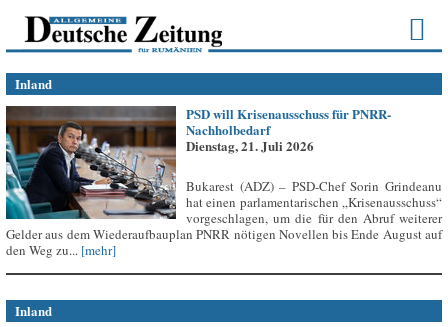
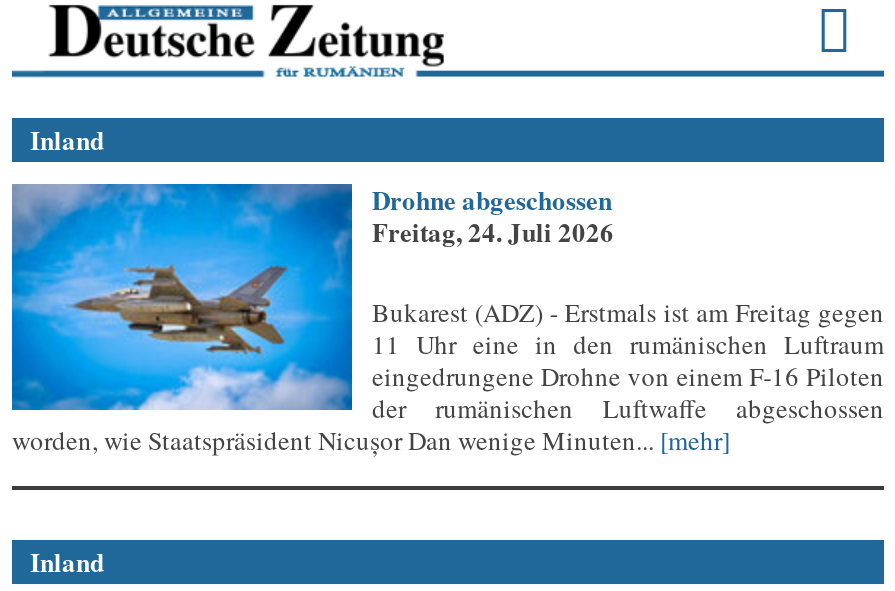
- [image]
- Bukarest (ADZ) – PSD-Chef Sorin Grindeanu
- hat einen parlamentarischen „Krisenausschuss“
- vorgeschlagen, um die für den Abruf weiterer
- Gelder aus dem Wiederaufbauplan PNRR nötigen Novellen bis Ende August auf
- den Weg zu... [mehr]
+ [image]
+ Bukarest (ADZ) - Erstmals ist am Freitag gegen
+ 11 Uhr eine in den rumänischen Luftraum
+ eingedrungene Drohne von einem F-16 Piloten
+ der rumänischen Luftwaffe abgeschossen
+ worden, wie Staatspräsident Nicușor Dan wenige Minuten... [mehr]

- PSD will Krisenausschuss für PNRR-
- Nachholbedarf
- Dienstag, 21. Juli 2026
+ Drohne abgeschossen
+ Freitag, 24. Juli 2026
